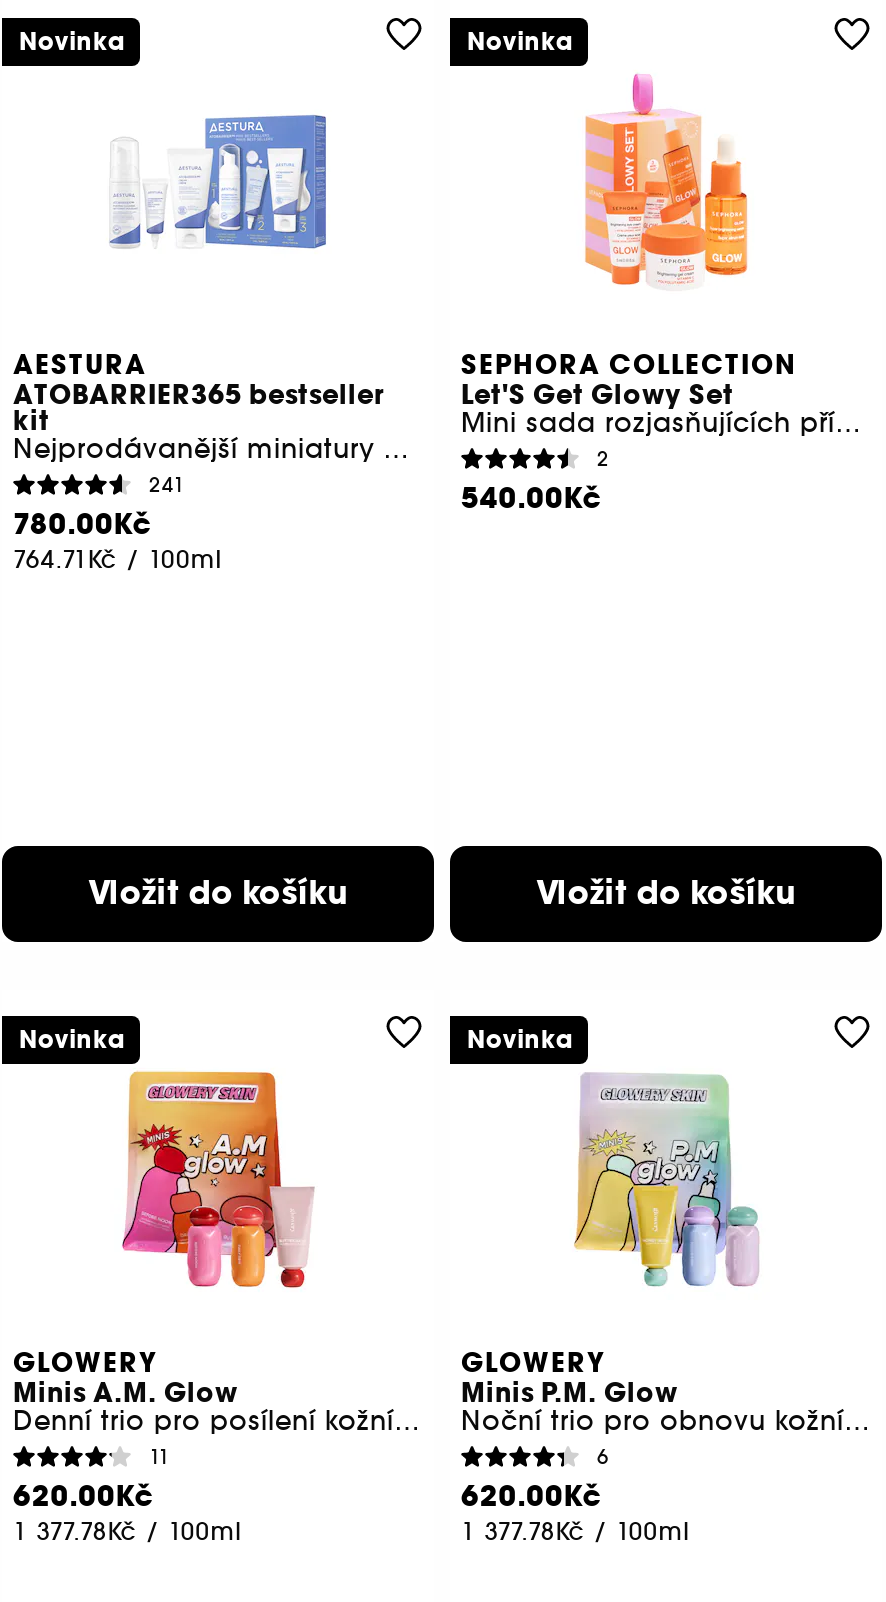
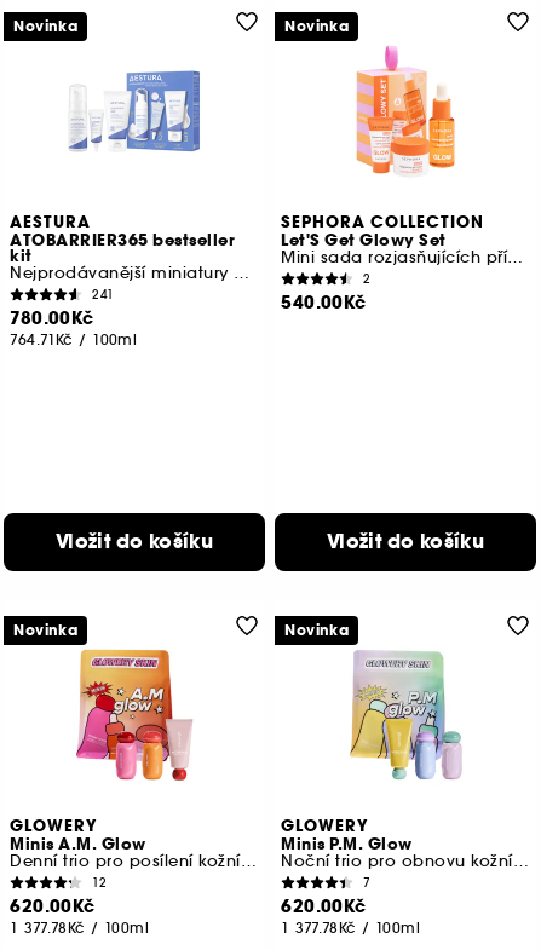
- 11
+ 12

- 6
+ 7
